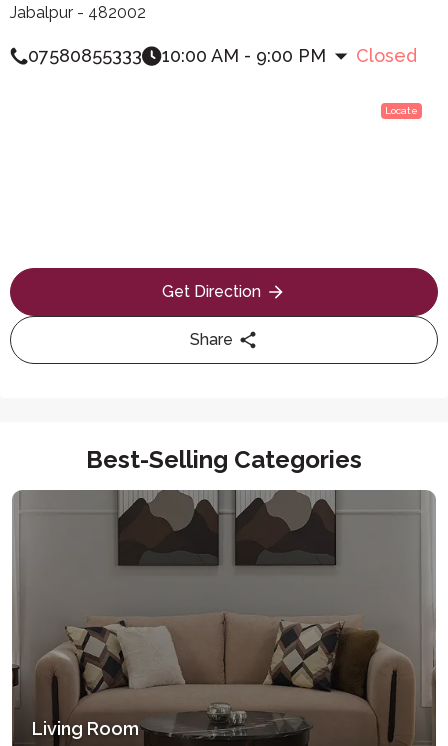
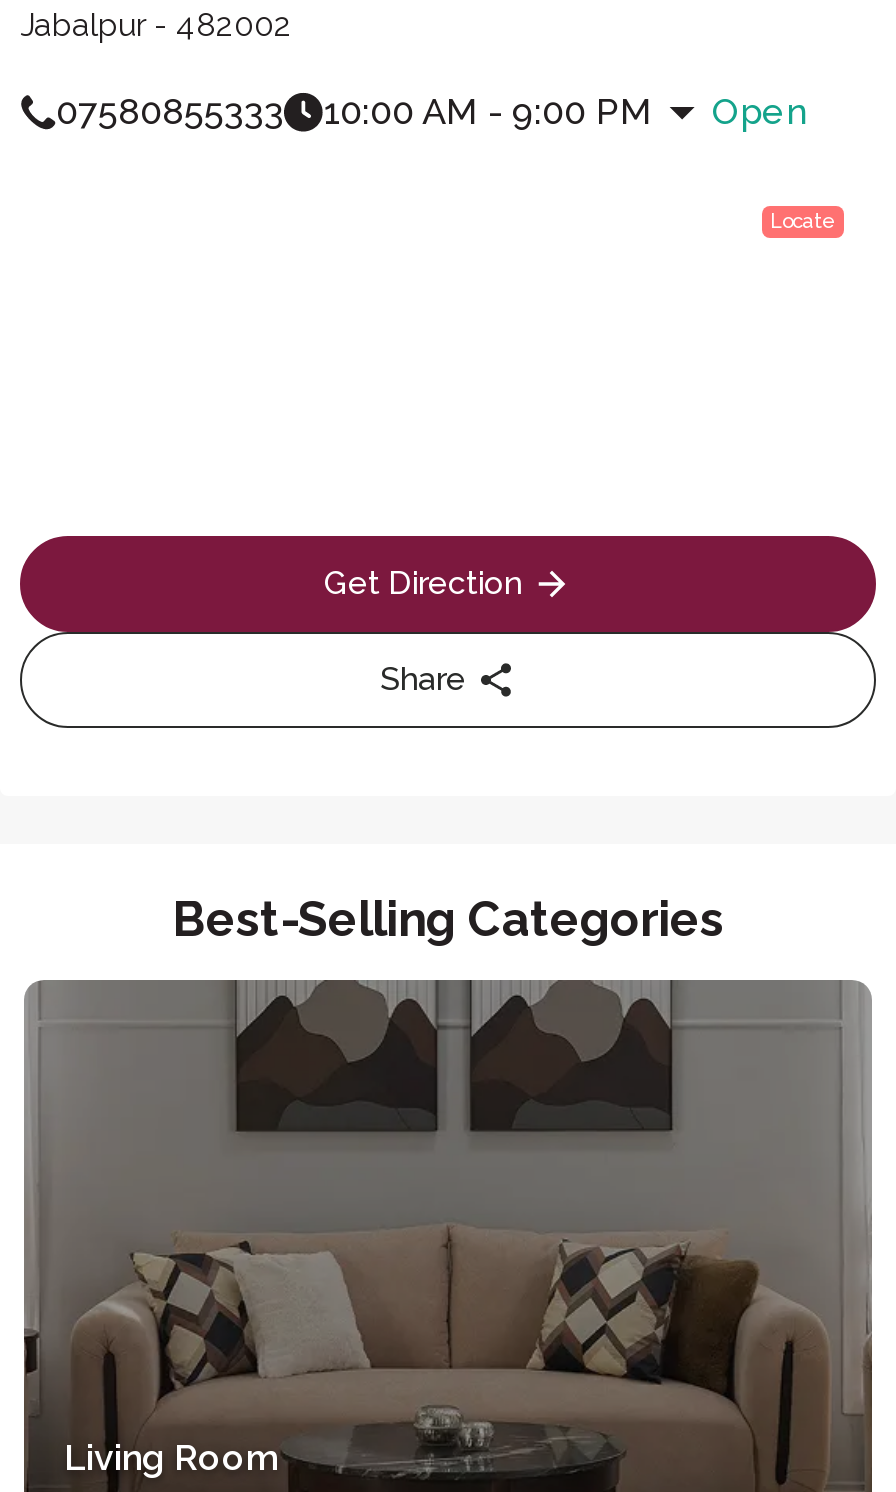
- Closed
+ Open
